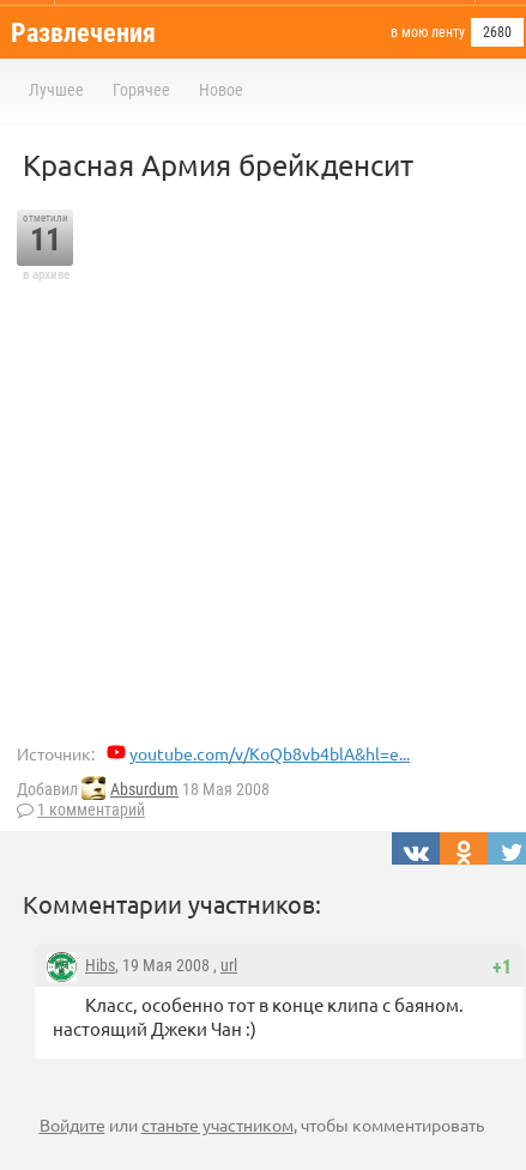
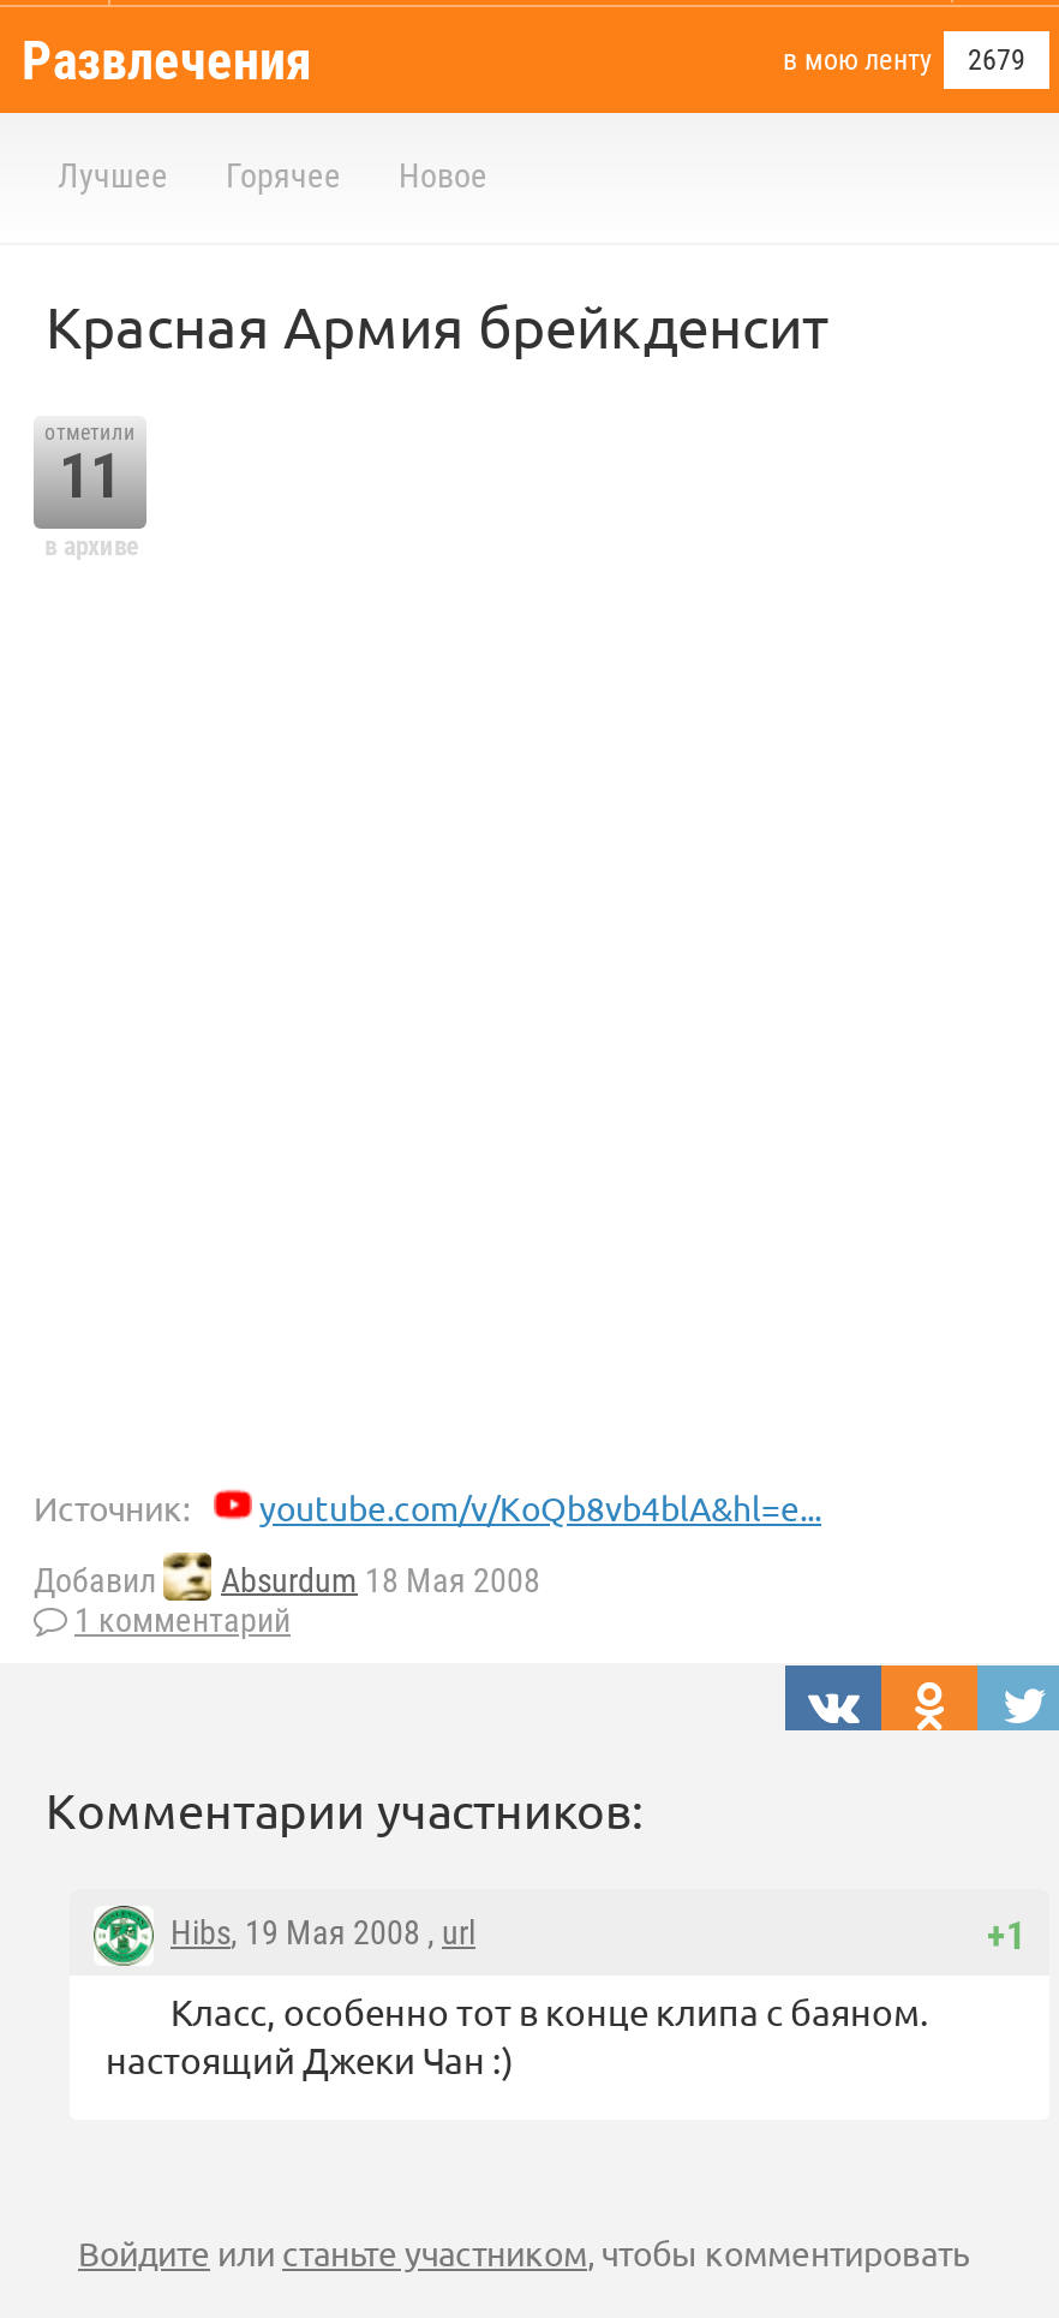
- в мою ленту 2680
+ в мою ленту 2679
